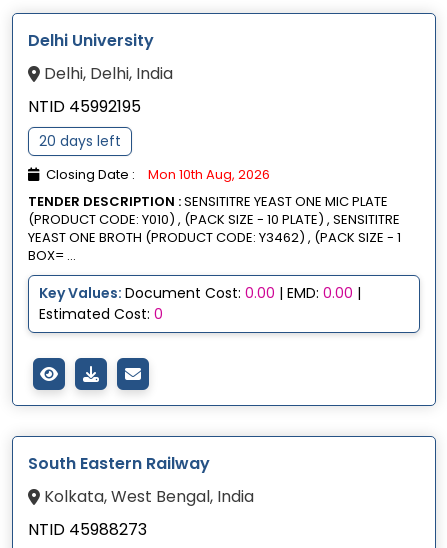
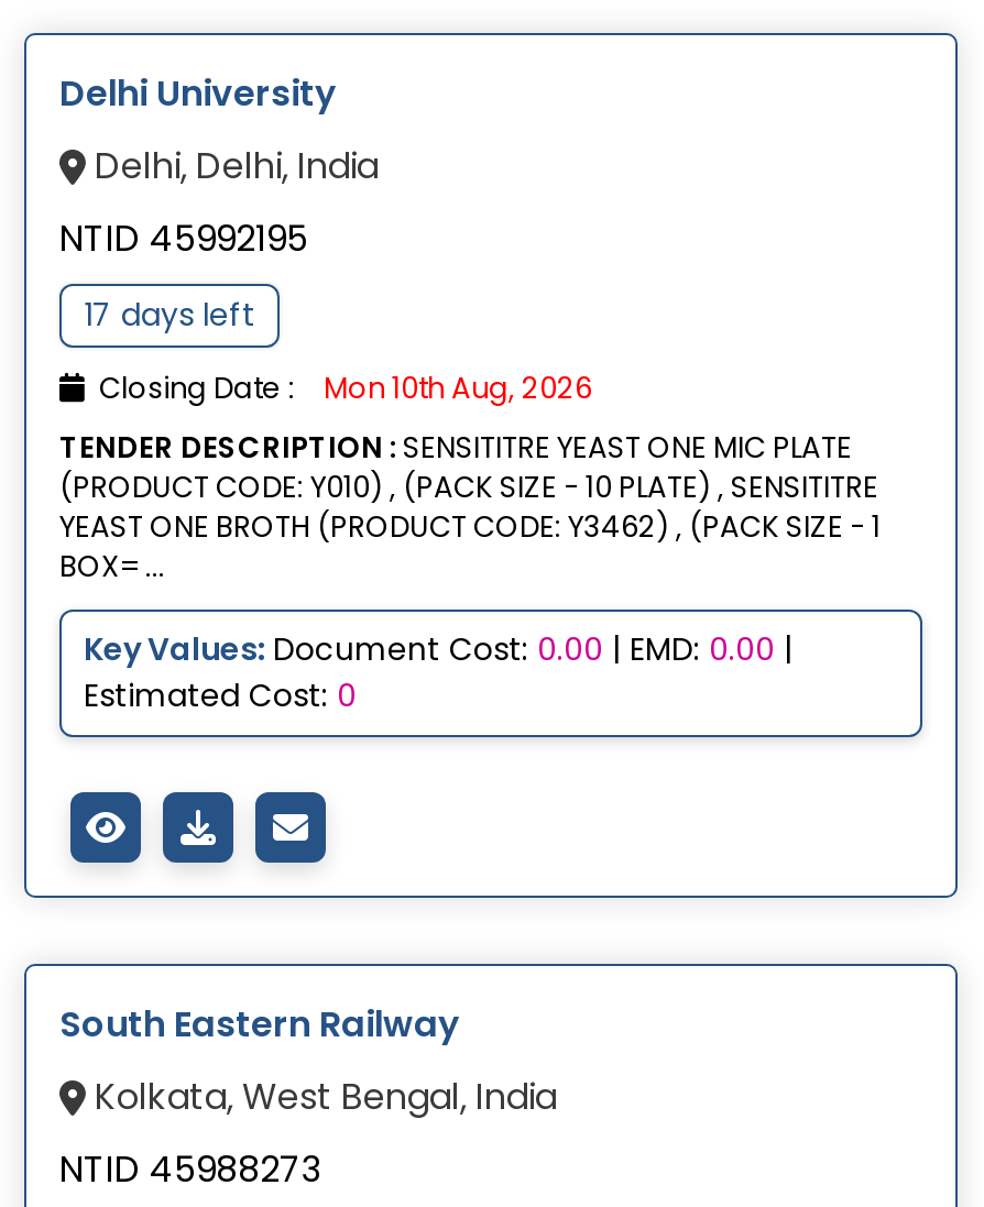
- 20 days left
+ 17 days left
